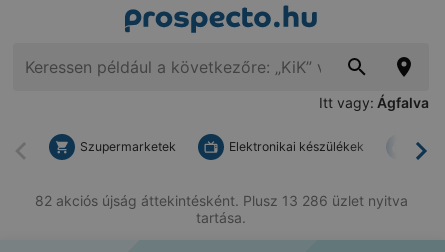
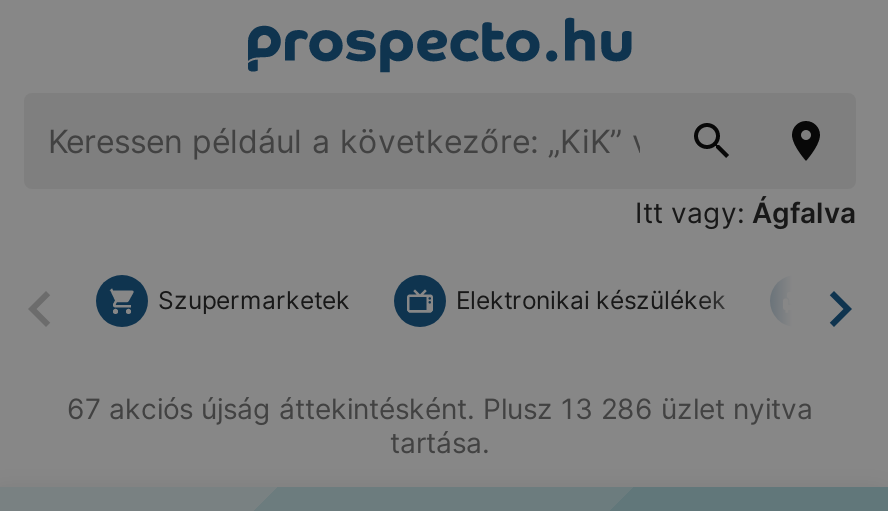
- 82 akciós újság áttekintésként. Plusz 13 286 üzlet nyitva
+ 67 akciós újság áttekintésként. Plusz 13 286 üzlet nyitva
